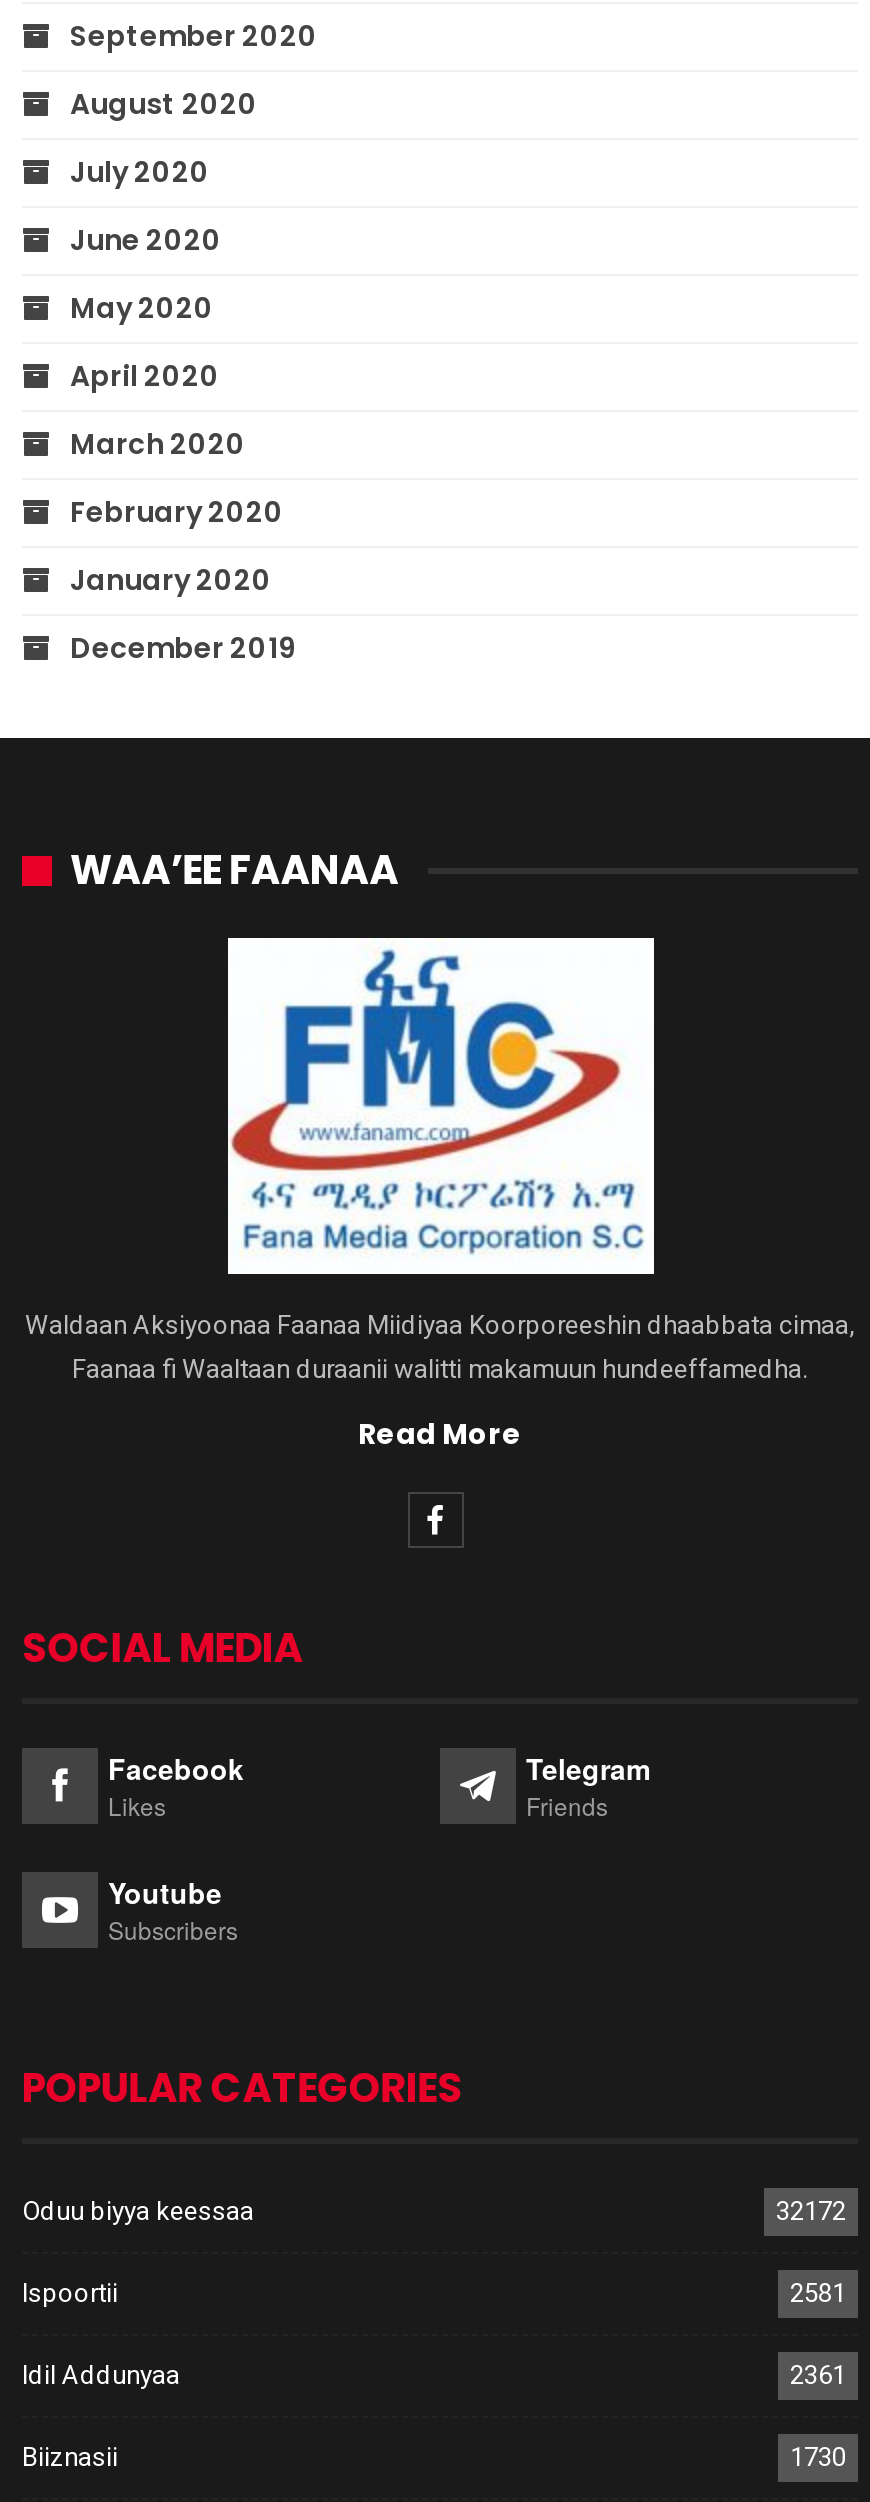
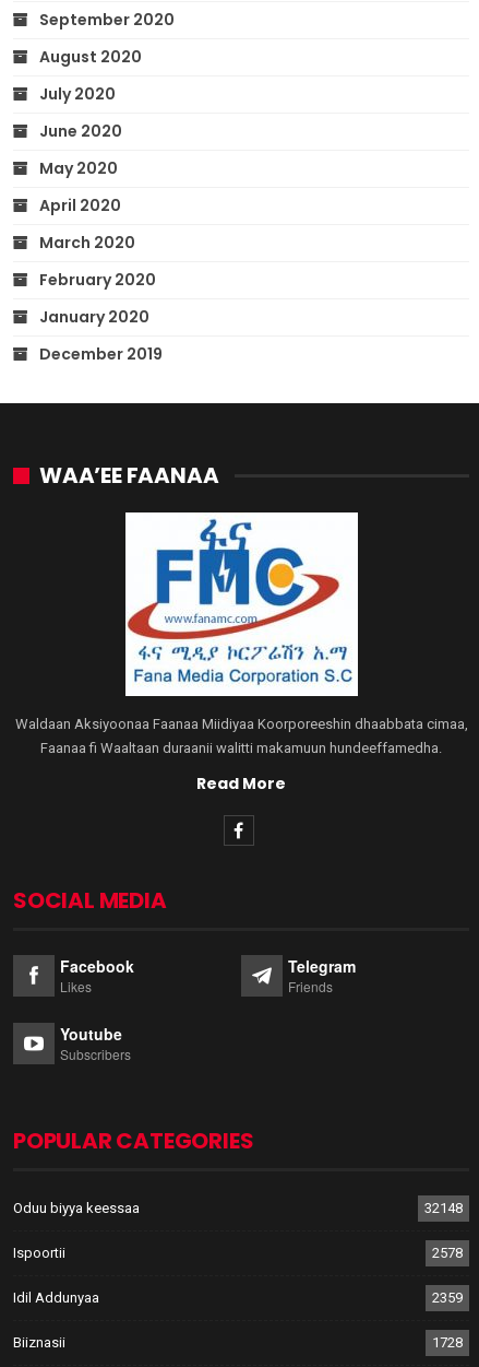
- 32172
+ 32148

- 2581
+ 2578

- 2361
+ 2359

- 1730
+ 1728
